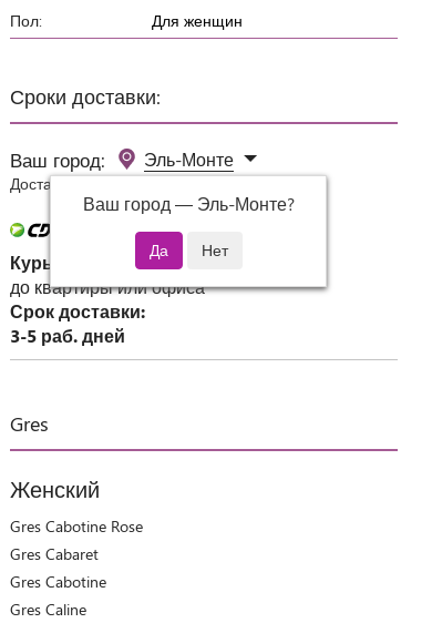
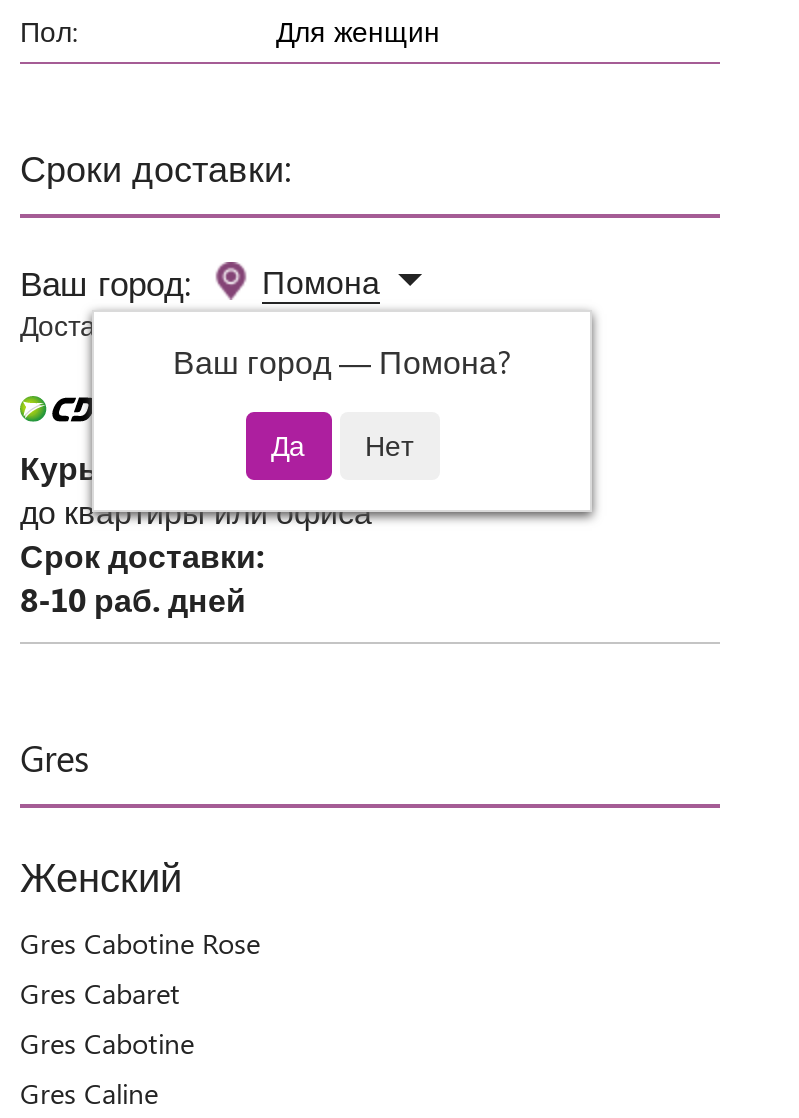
- Эль-Монте
+ Помона

- Ваш город — Эль-Монте?
+ Ваш город — Помона?

- 3-5 раб. дней
+ 8-10 раб. дней
